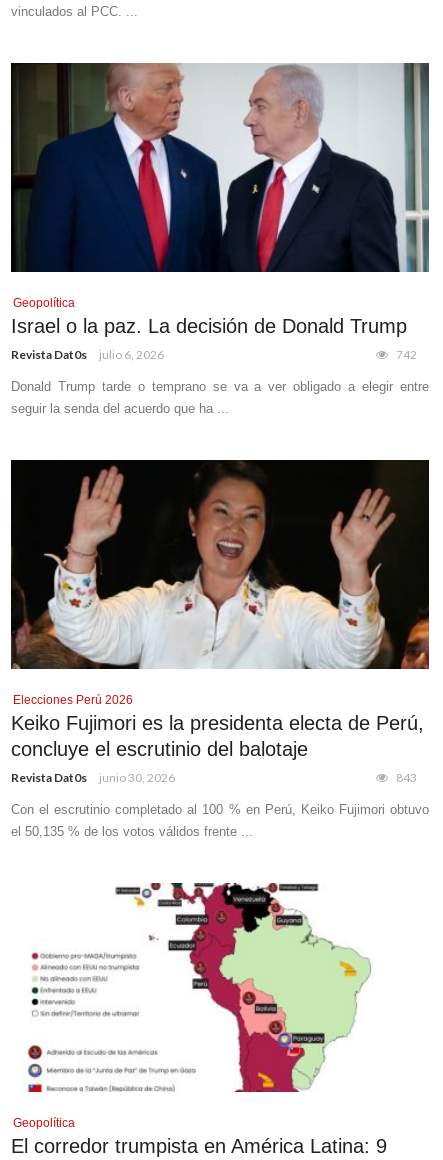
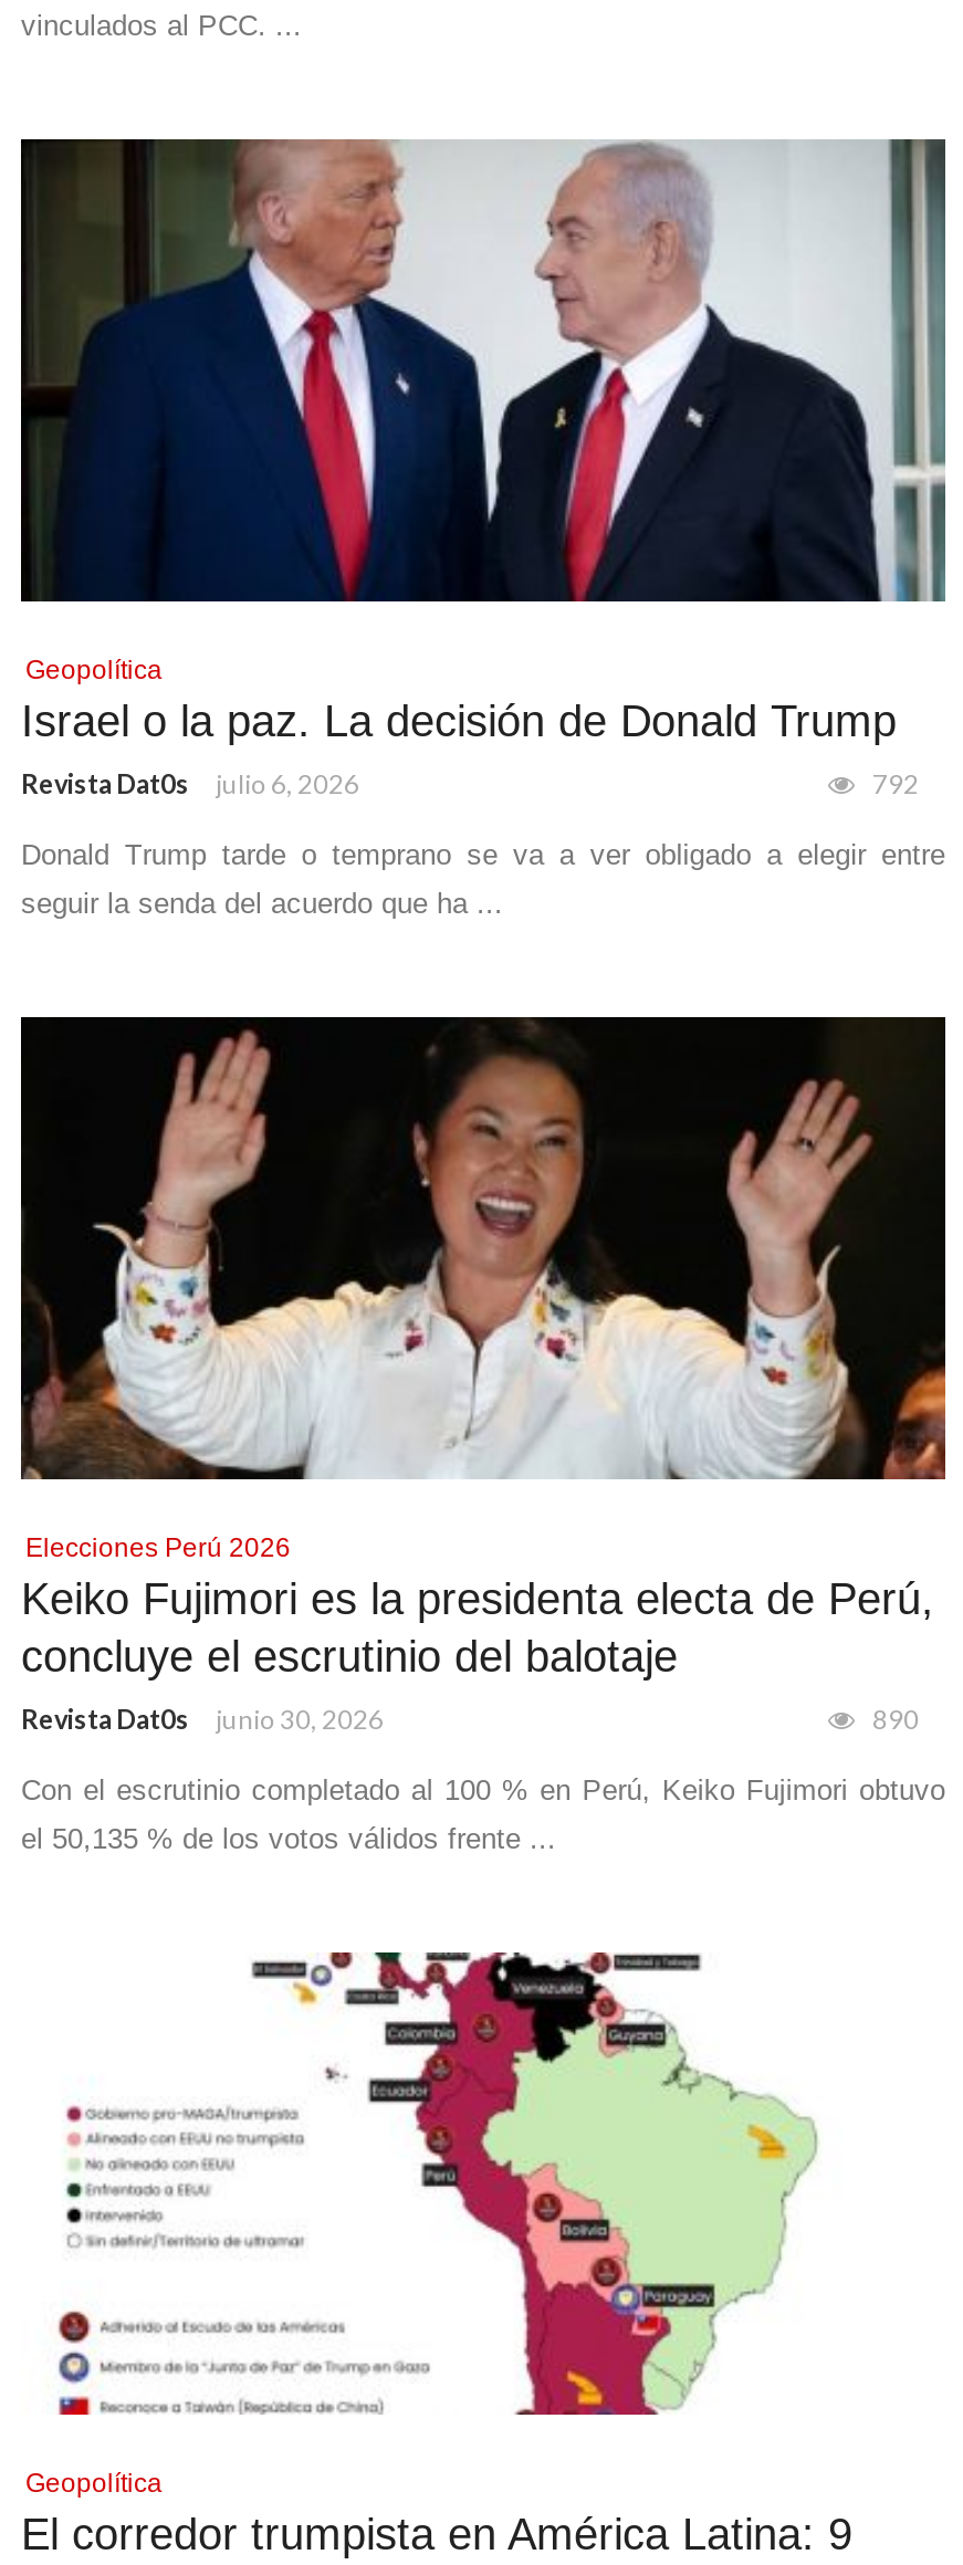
- 742
+ 792

- 843
+ 890
